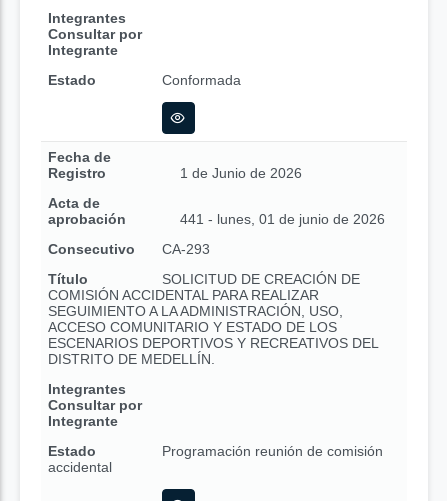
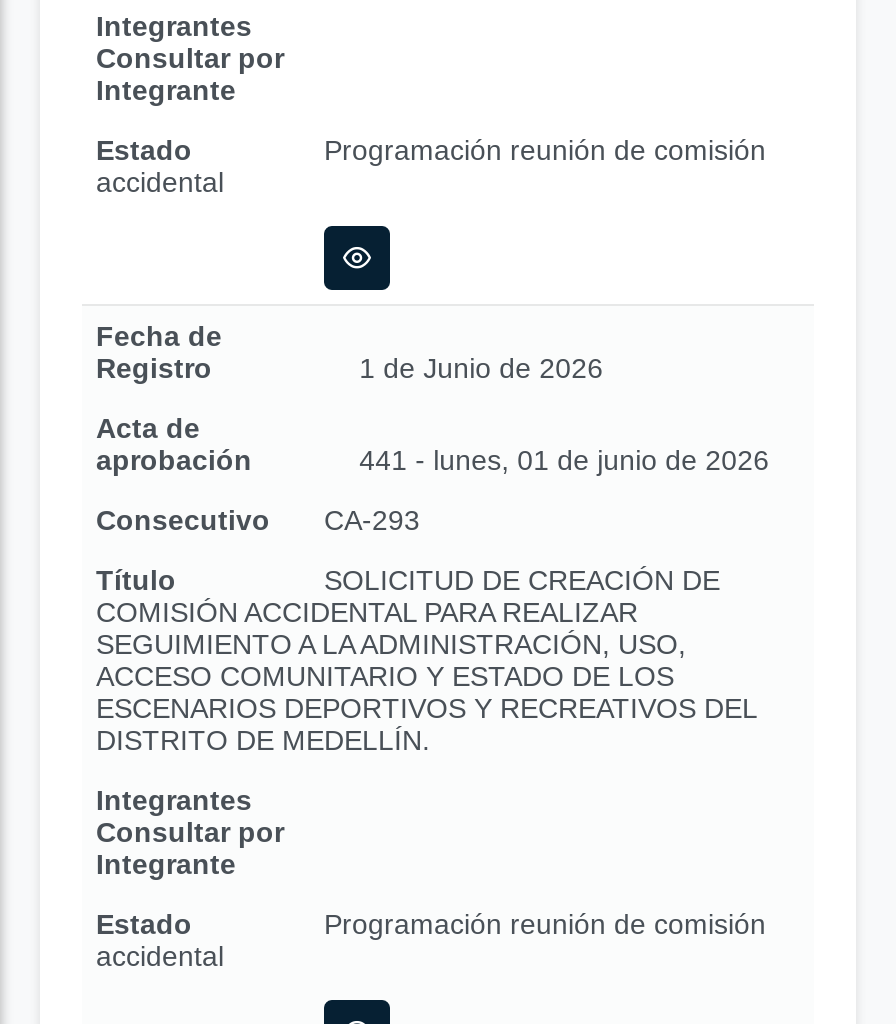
- Conformada
+ Programación reunión de comisión
+ accidental
